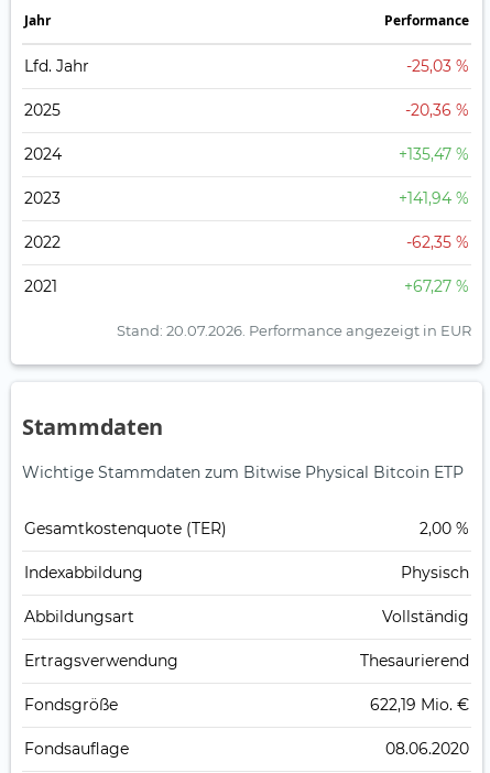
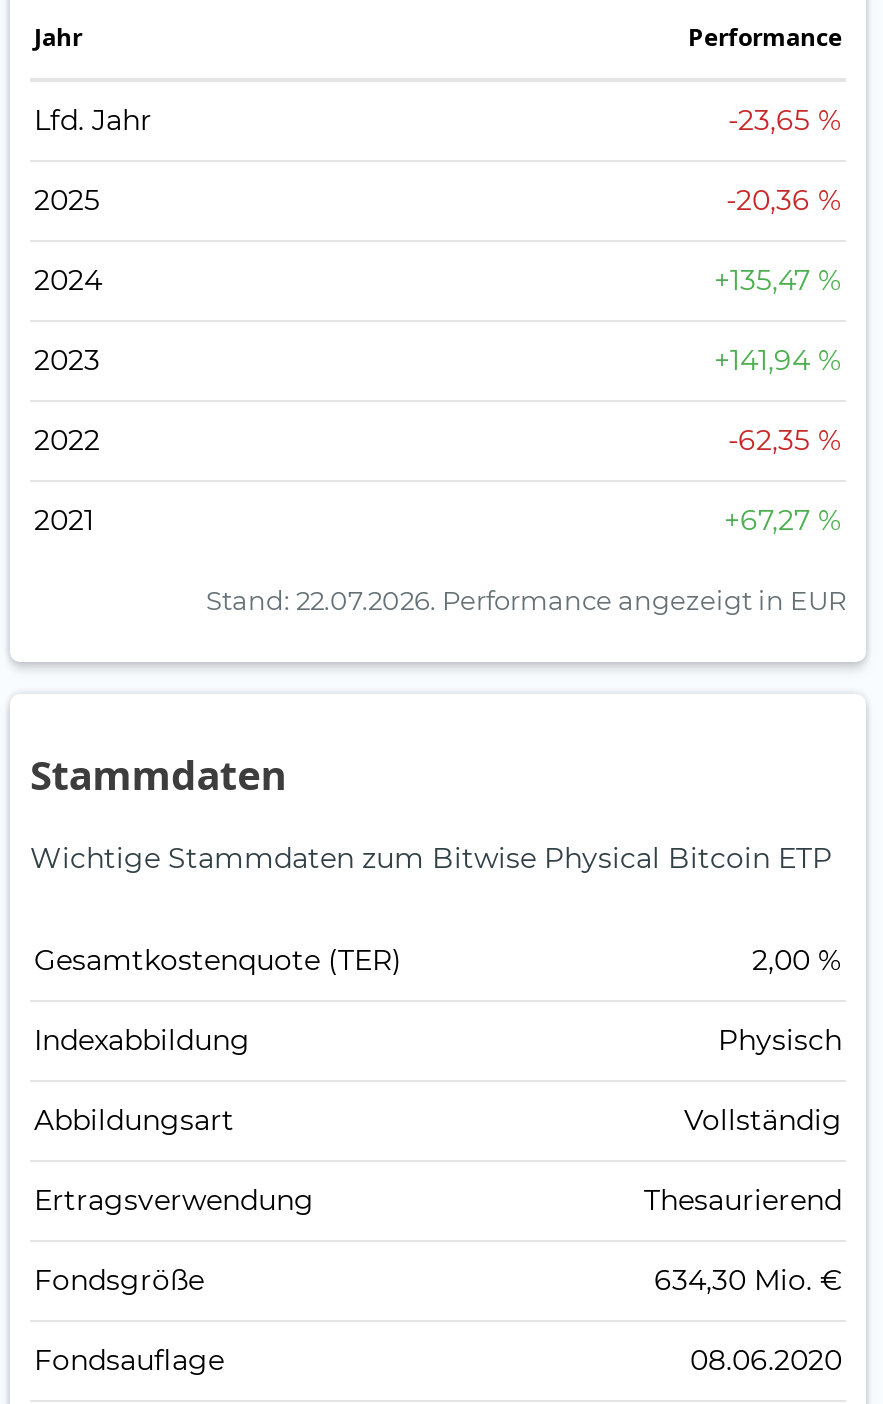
- -25,03 %
+ -23,65 %

- Stand: 20.07.2026. Performance angezeigt in EUR
+ Stand: 22.07.2026. Performance angezeigt in EUR

- 622,19 Mio. €
+ 634,30 Mio. €
